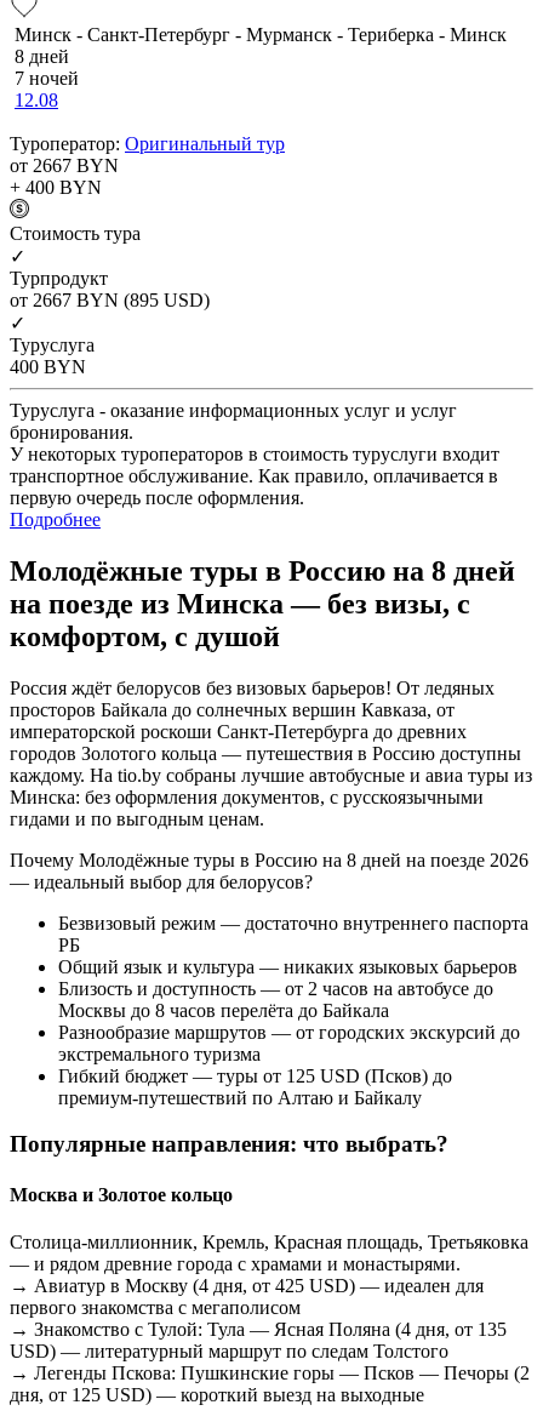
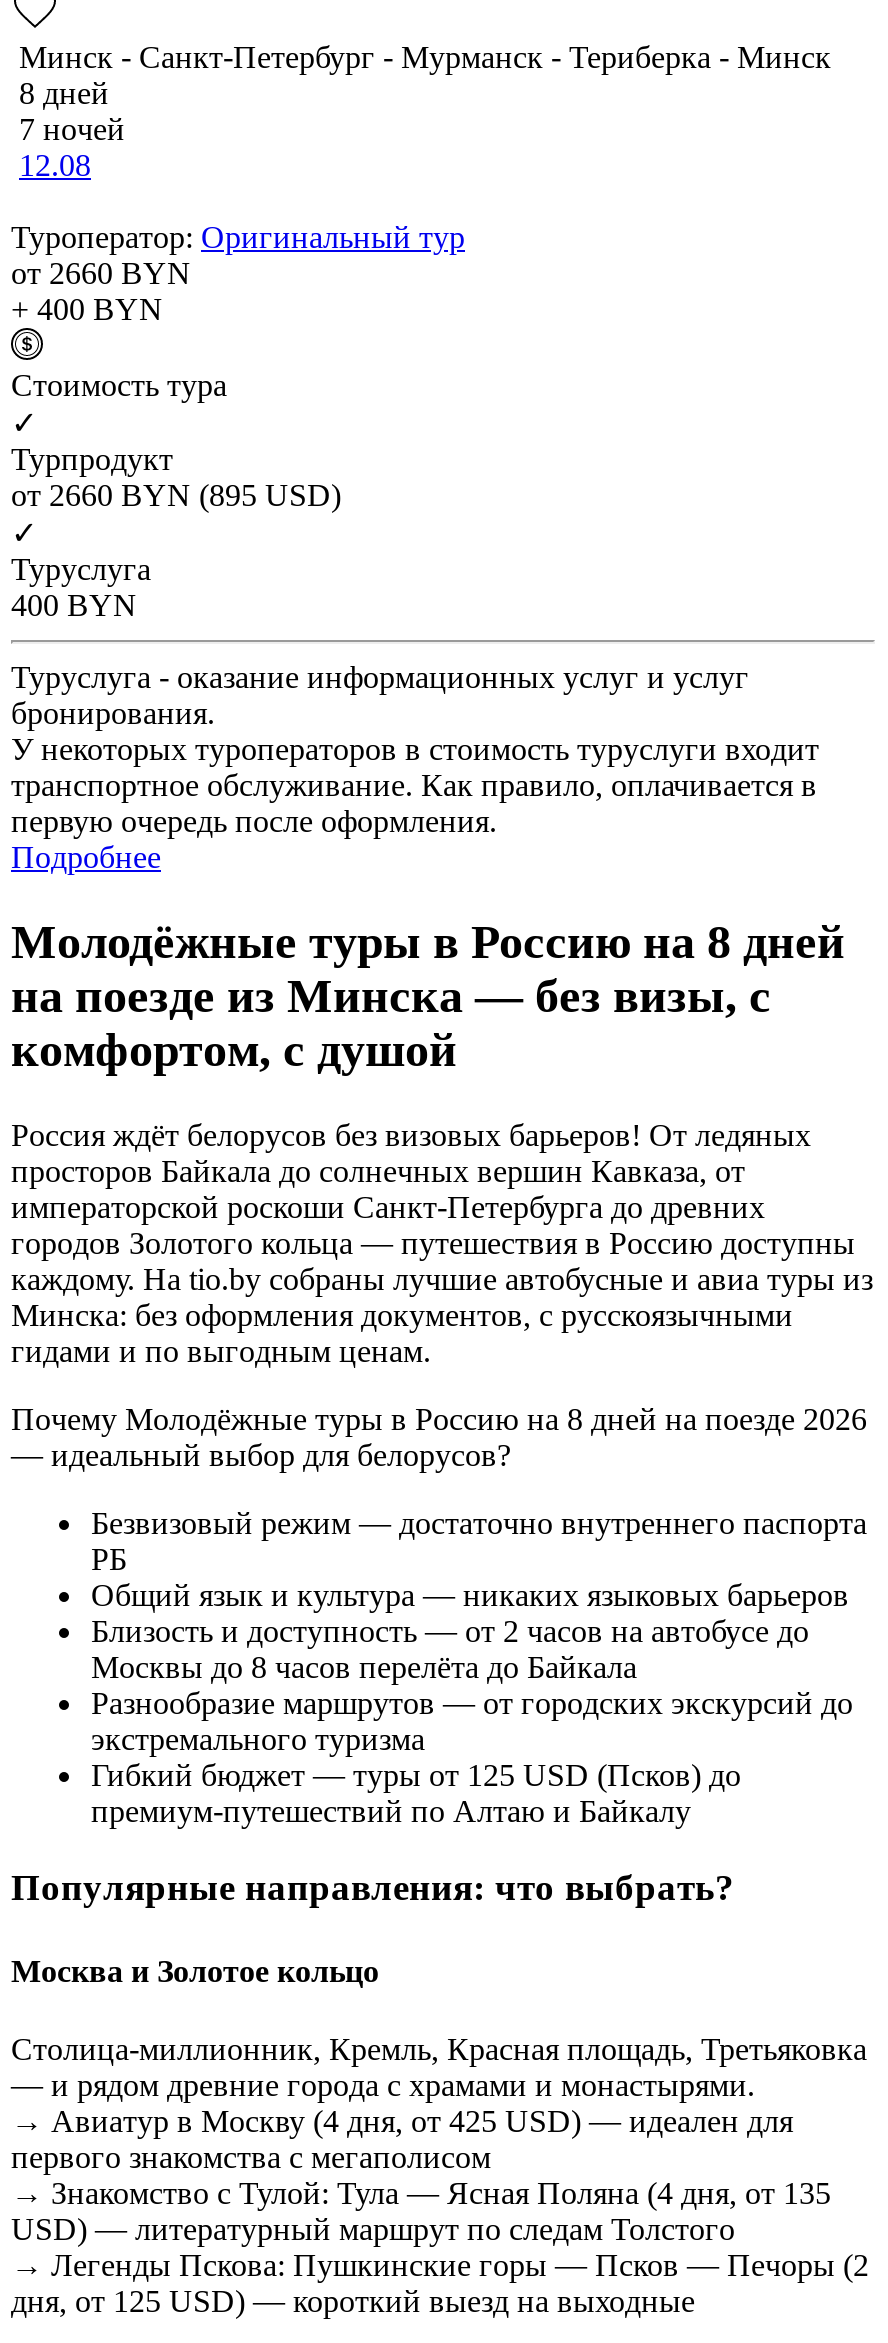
- от 2667 BYN
+ от 2660 BYN

- от 2667 BYN (895 USD)
+ от 2660 BYN (895 USD)
